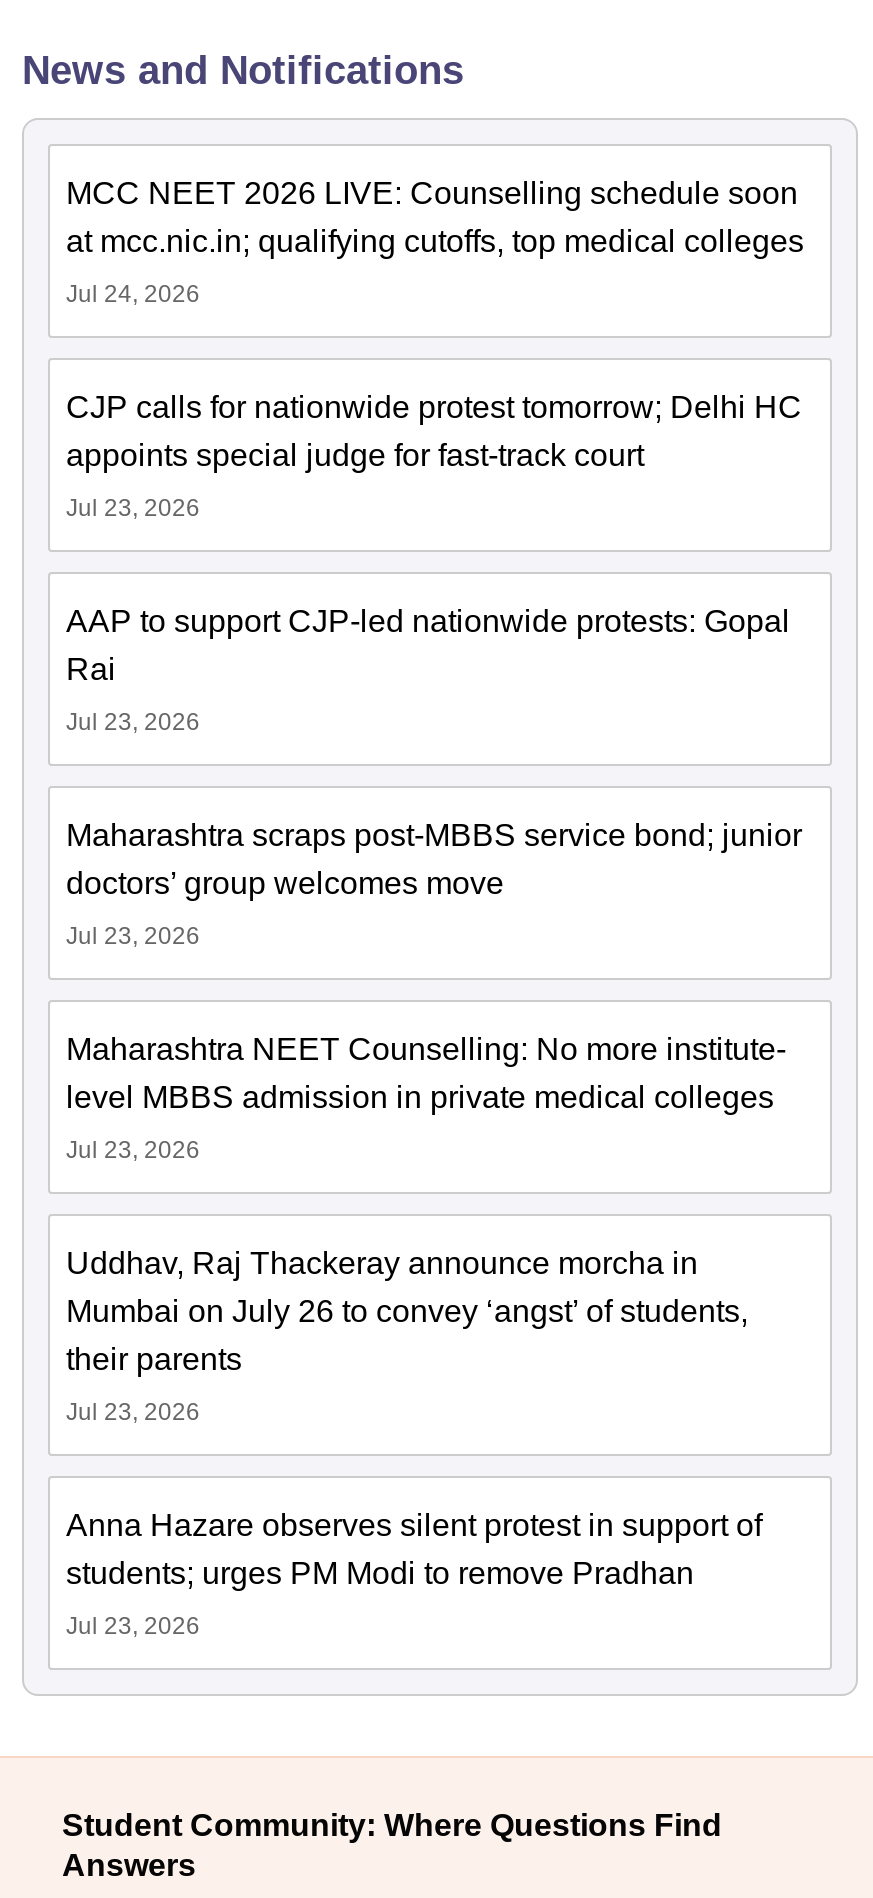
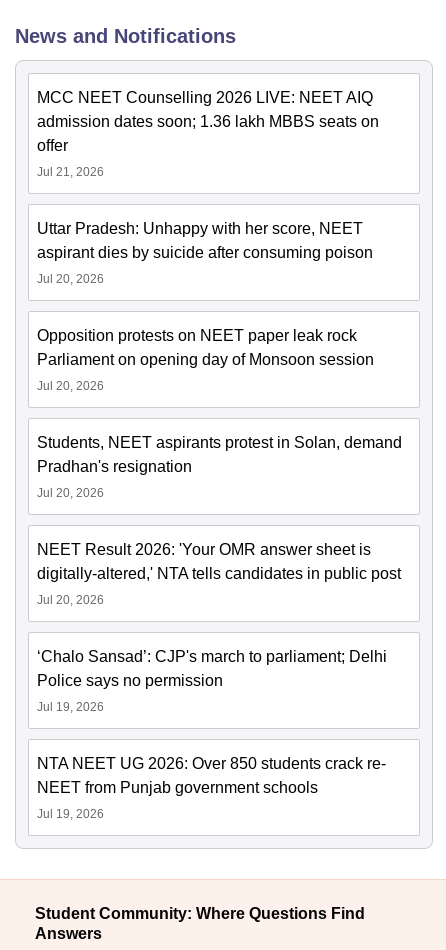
- MCC NEET 2026 LIVE: Counselling schedule soon
- at mcc.nic.in; qualifying cutoffs, top medical colleges
+ MCC NEET Counselling 2026 LIVE: NEET AIQ
+ admission dates soon; 1.36 lakh MBBS seats on
+ offer

- Jul 24, 2026
+ Jul 21, 2026

- CJP calls for nationwide protest tomorrow; Delhi HC
- appoints special judge for fast-track court
+ Uttar Pradesh: Unhappy with her score, NEET
+ aspirant dies by suicide after consuming poison

- Jul 23, 2026
+ Jul 20, 2026

- AAP to support CJP-led nationwide protests: Gopal
- Rai
+ Opposition protests on NEET paper leak rock
+ Parliament on opening day of Monsoon session

- Jul 23, 2026
+ Jul 20, 2026

- Maharashtra scraps post-MBBS service bond; junior
- doctors’ group welcomes move
+ Students, NEET aspirants protest in Solan, demand
+ Pradhan's resignation

- Jul 23, 2026
+ Jul 20, 2026

- Maharashtra NEET Counselling: No more institute-
- level MBBS admission in private medical colleges
+ NEET Result 2026: 'Your OMR answer sheet is
+ digitally-altered,' NTA tells candidates in public post

- Jul 23, 2026
+ Jul 20, 2026

- Uddhav, Raj Thackeray announce morcha in
- Mumbai on July 26 to convey ‘angst’ of students,
- their parents
+ ‘Chalo Sansad’: CJP's march to parliament; Delhi
+ Police says no permission

- Jul 23, 2026
+ Jul 19, 2026

- Anna Hazare observes silent protest in support of
- students; urges PM Modi to remove Pradhan
+ NTA NEET UG 2026: Over 850 students crack re-
+ NEET from Punjab government schools

- Jul 23, 2026
+ Jul 19, 2026
